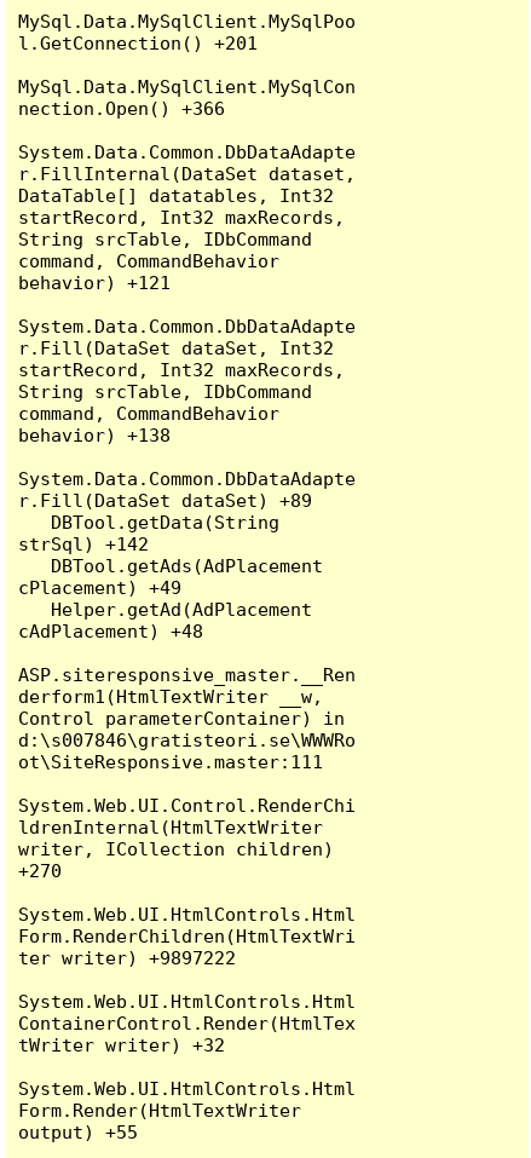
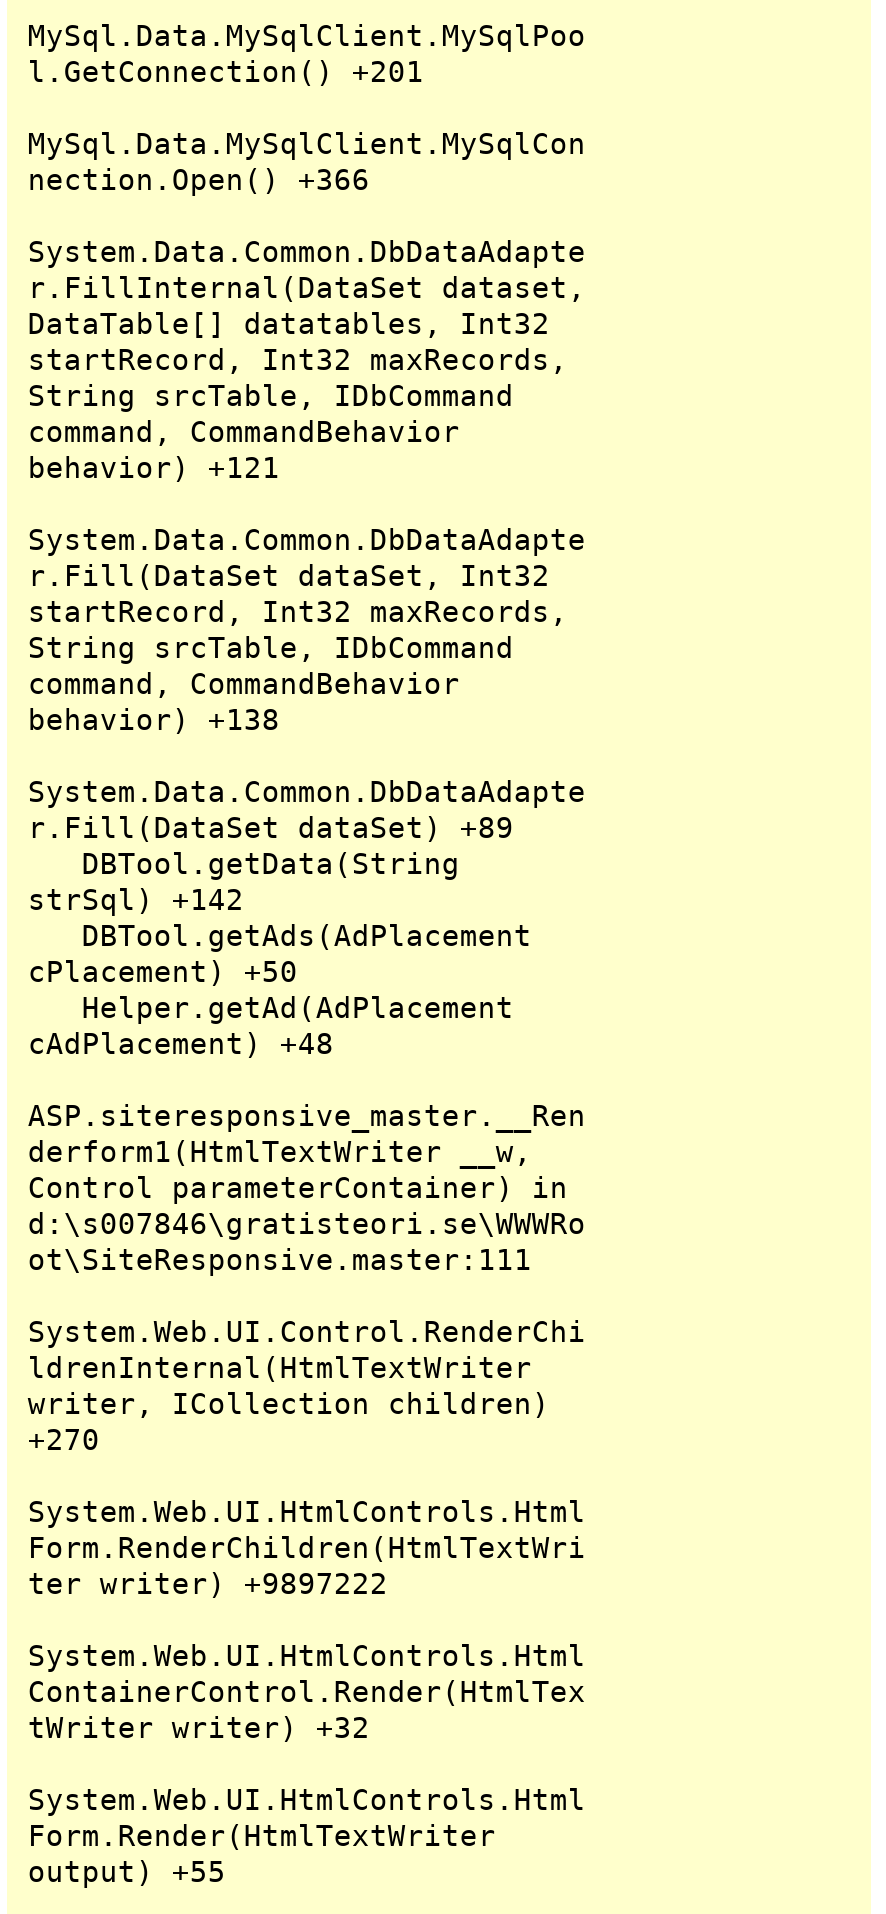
- cPlacement) +49
+ cPlacement) +50
